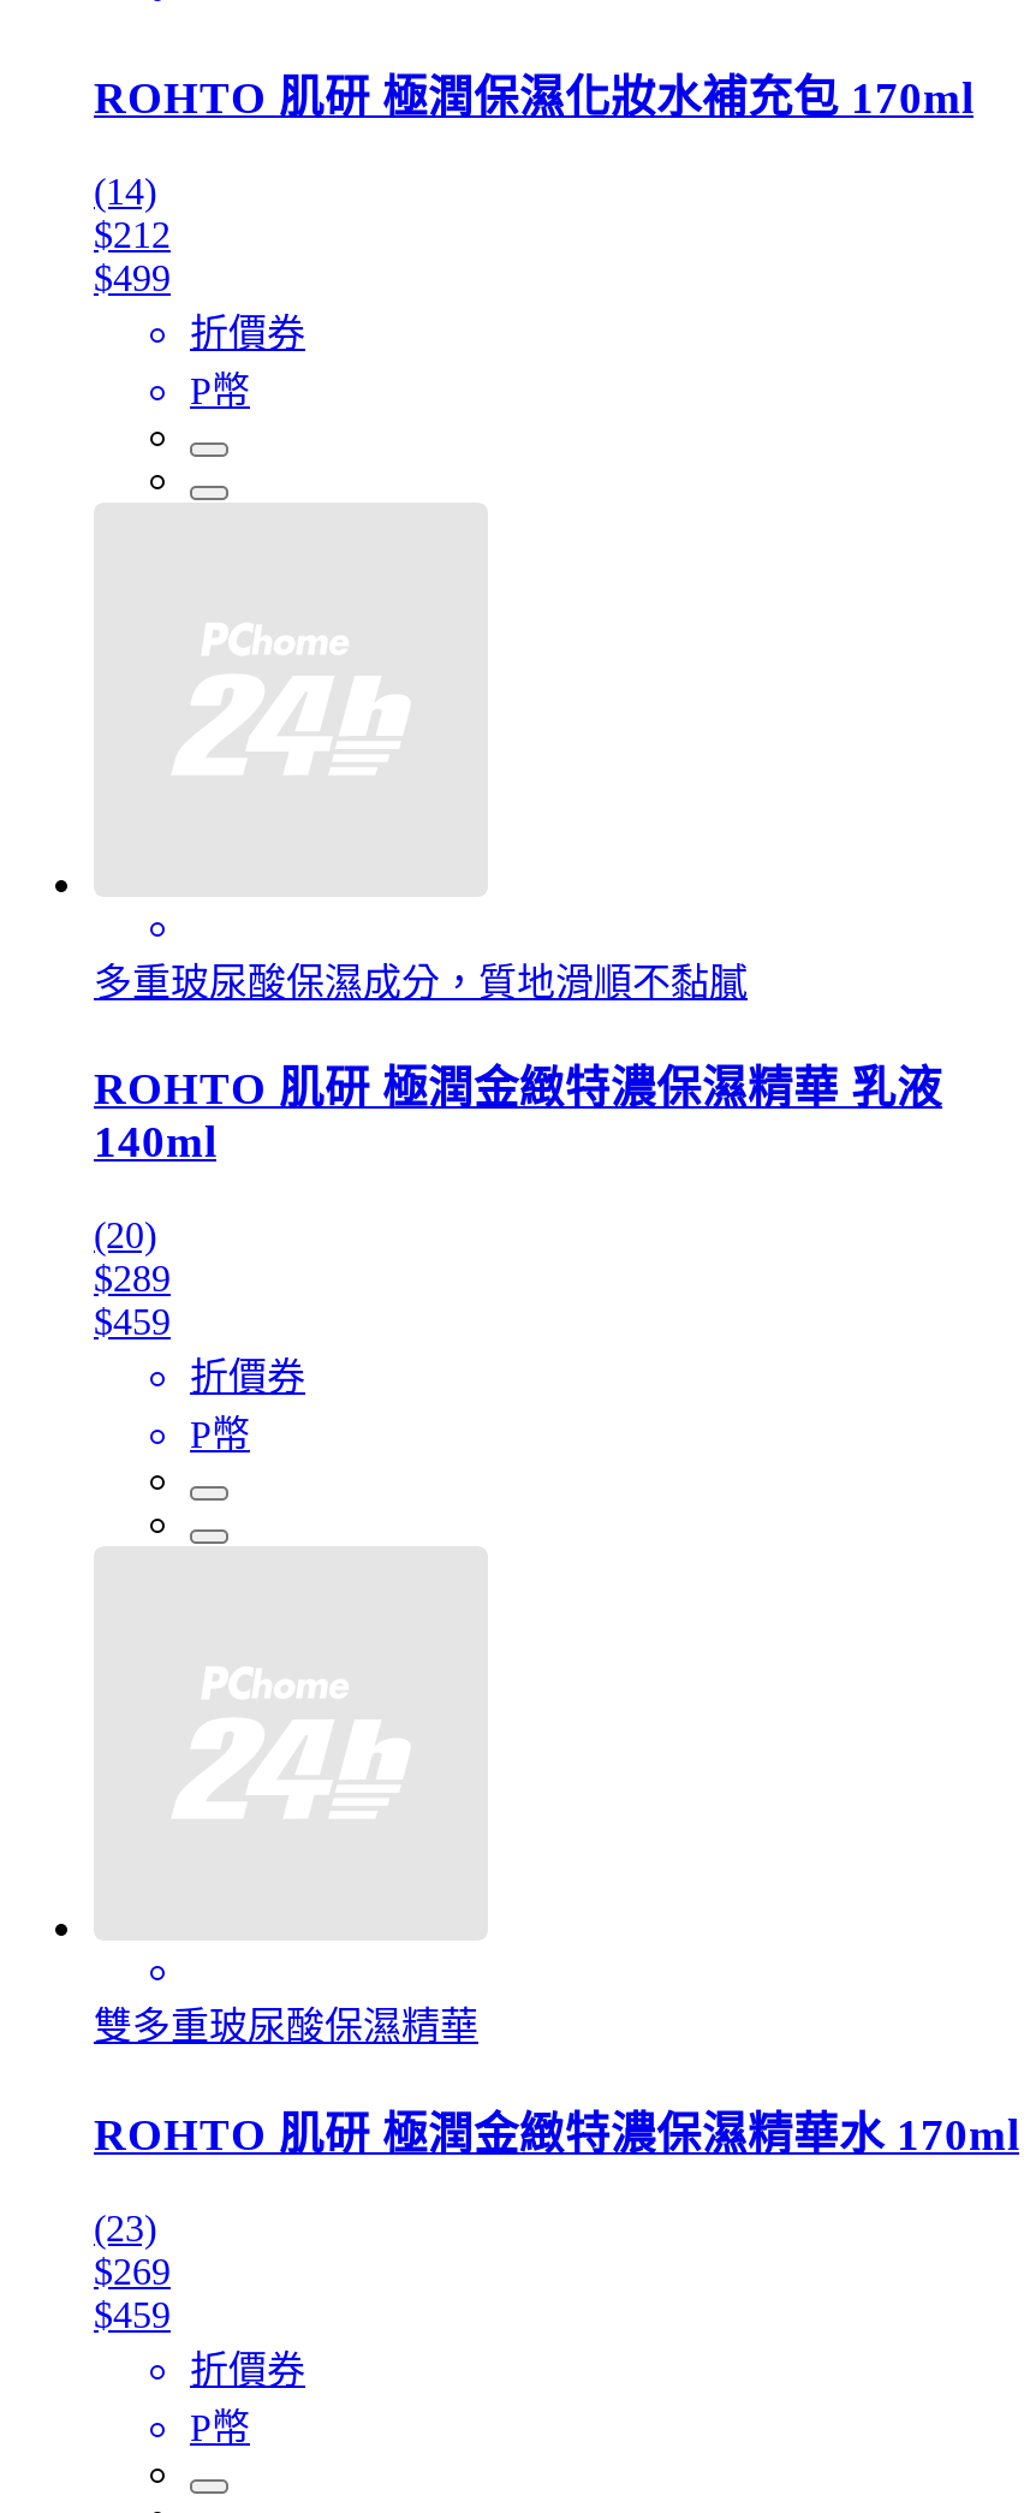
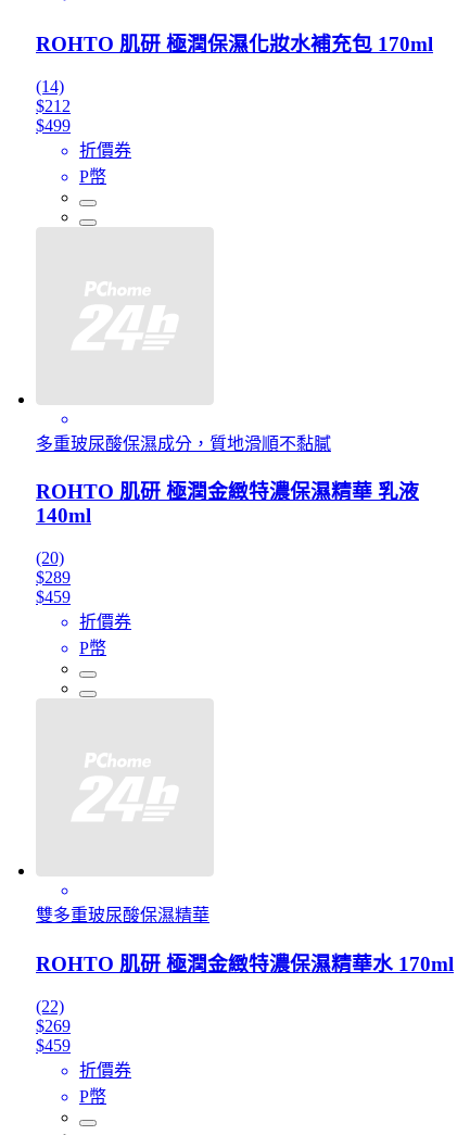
- (23)
+ (22)
